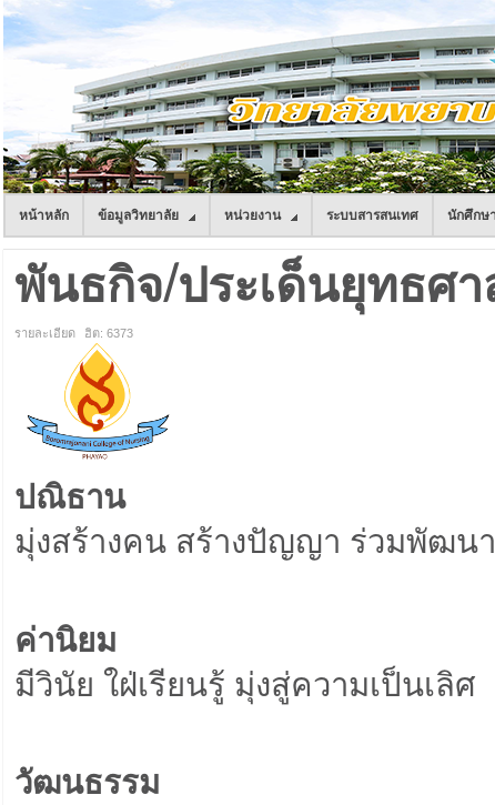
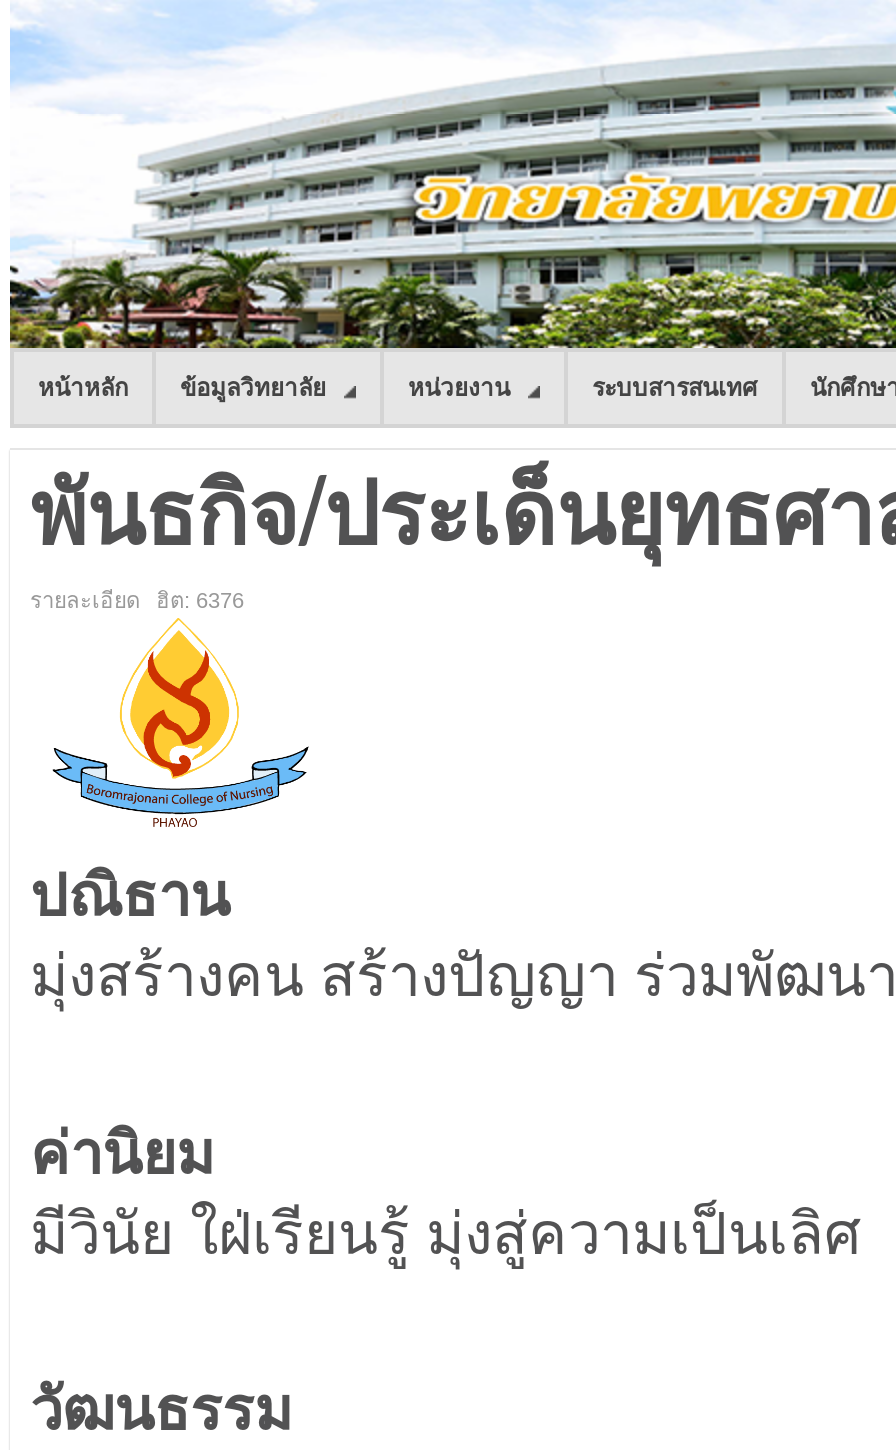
- รายละเอียด ฮิต: 6373
+ รายละเอียด ฮิต: 6376
